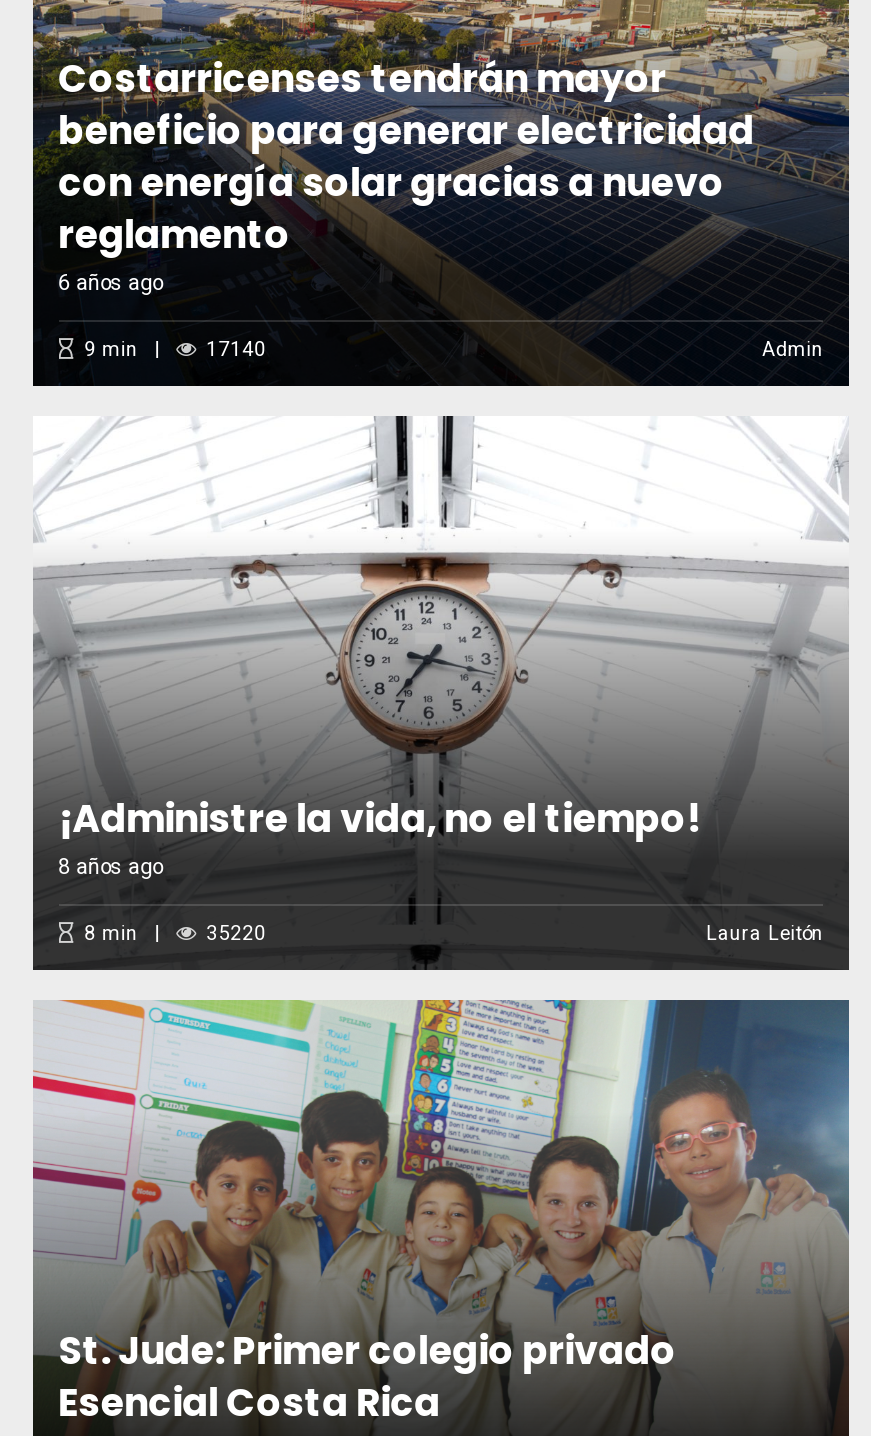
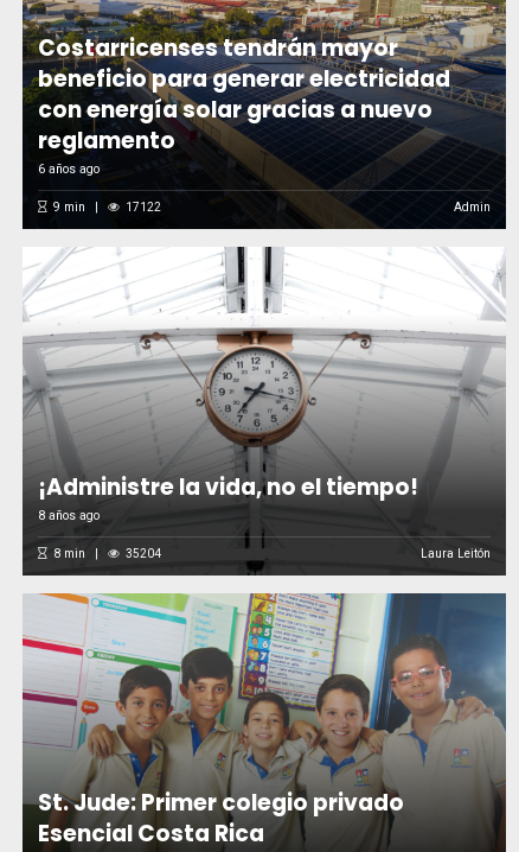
- 17140
+ 17122

- 35220
+ 35204
